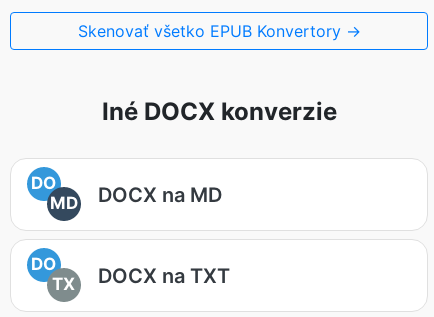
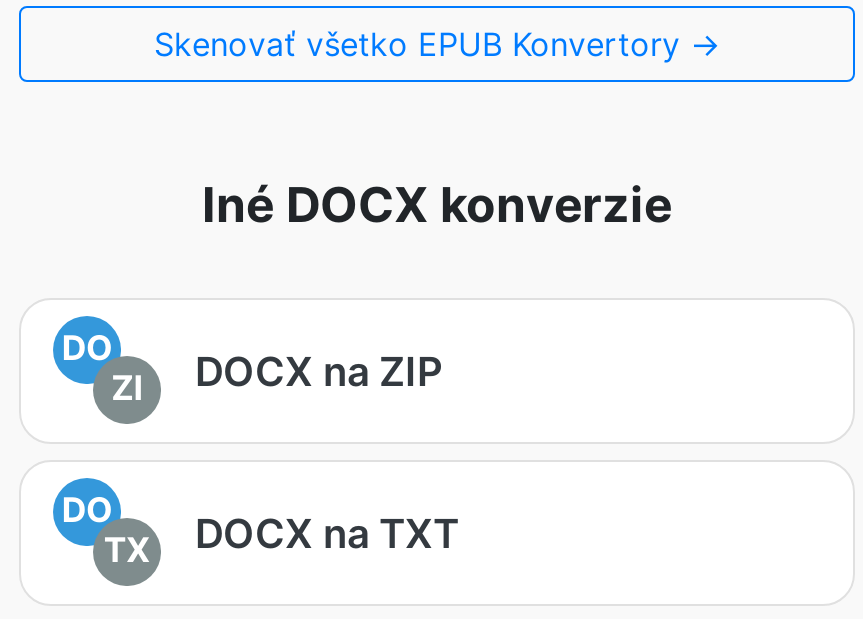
- MD
- DOCX na MD
+ ZI
+ DOCX na ZIP
